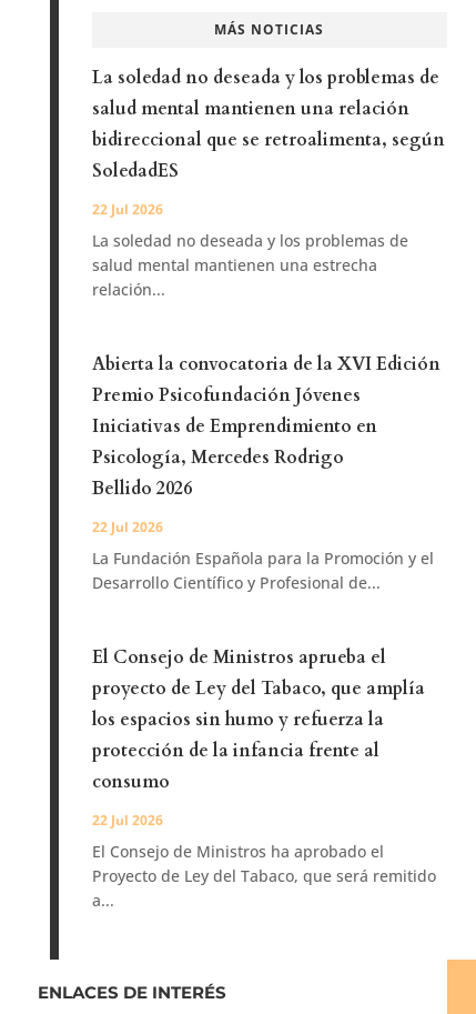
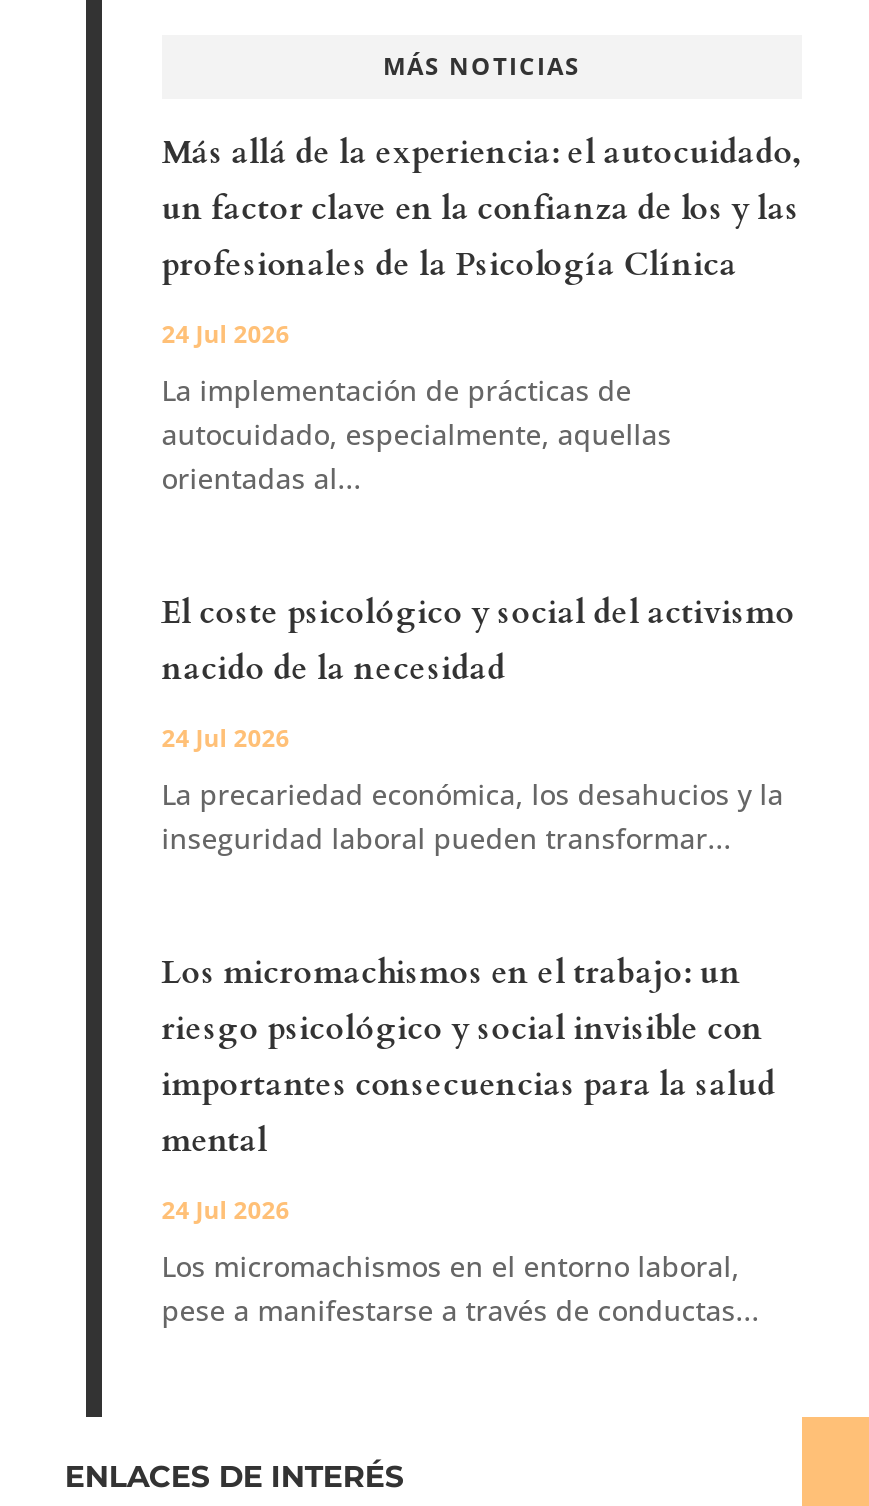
- La soledad no deseada y los problemas de
- salud mental mantienen una relación
- bidireccional que se retroalimenta, según
- SoledadES
+ Más allá de la experiencia: el autocuidado,
+ un factor clave en la confianza de los y las
+ profesionales de la Psicología Clínica

- 22 Jul 2026
+ 24 Jul 2026

- La soledad no deseada y los problemas de
- salud mental mantienen una estrecha
- relación...
+ La implementación de prácticas de
+ autocuidado, especialmente, aquellas
+ orientadas al...

- Abierta la convocatoria de la XVI Edición
- Premio Psicofundación Jóvenes
- Iniciativas de Emprendimiento en
- Psicología, Mercedes Rodrigo
- Bellido 2026
+ El coste psicológico y social del activismo
+ nacido de la necesidad

- 22 Jul 2026
+ 24 Jul 2026

- La Fundación Española para la Promoción y el
- Desarrollo Científico y Profesional de...
+ La precariedad económica, los desahucios y la
+ inseguridad laboral pueden transformar...

- El Consejo de Ministros aprueba el
- proyecto de Ley del Tabaco, que amplía
- los espacios sin humo y refuerza la
- protección de la infancia frente al
- consumo
+ Los micromachismos en el trabajo: un
+ riesgo psicológico y social invisible con
+ importantes consecuencias para la salud
+ mental

- 22 Jul 2026
+ 24 Jul 2026

- El Consejo de Ministros ha aprobado el
- Proyecto de Ley del Tabaco, que será remitido
- a...
+ Los micromachismos en el entorno laboral,
+ pese a manifestarse a través de conductas...
